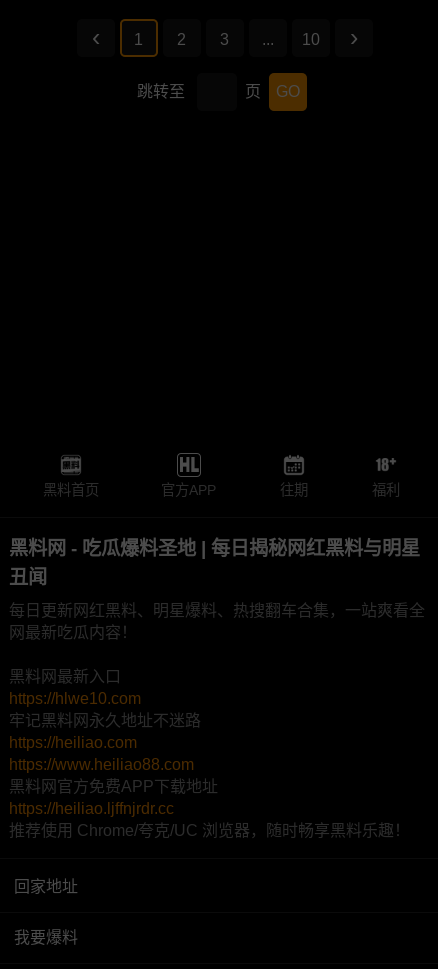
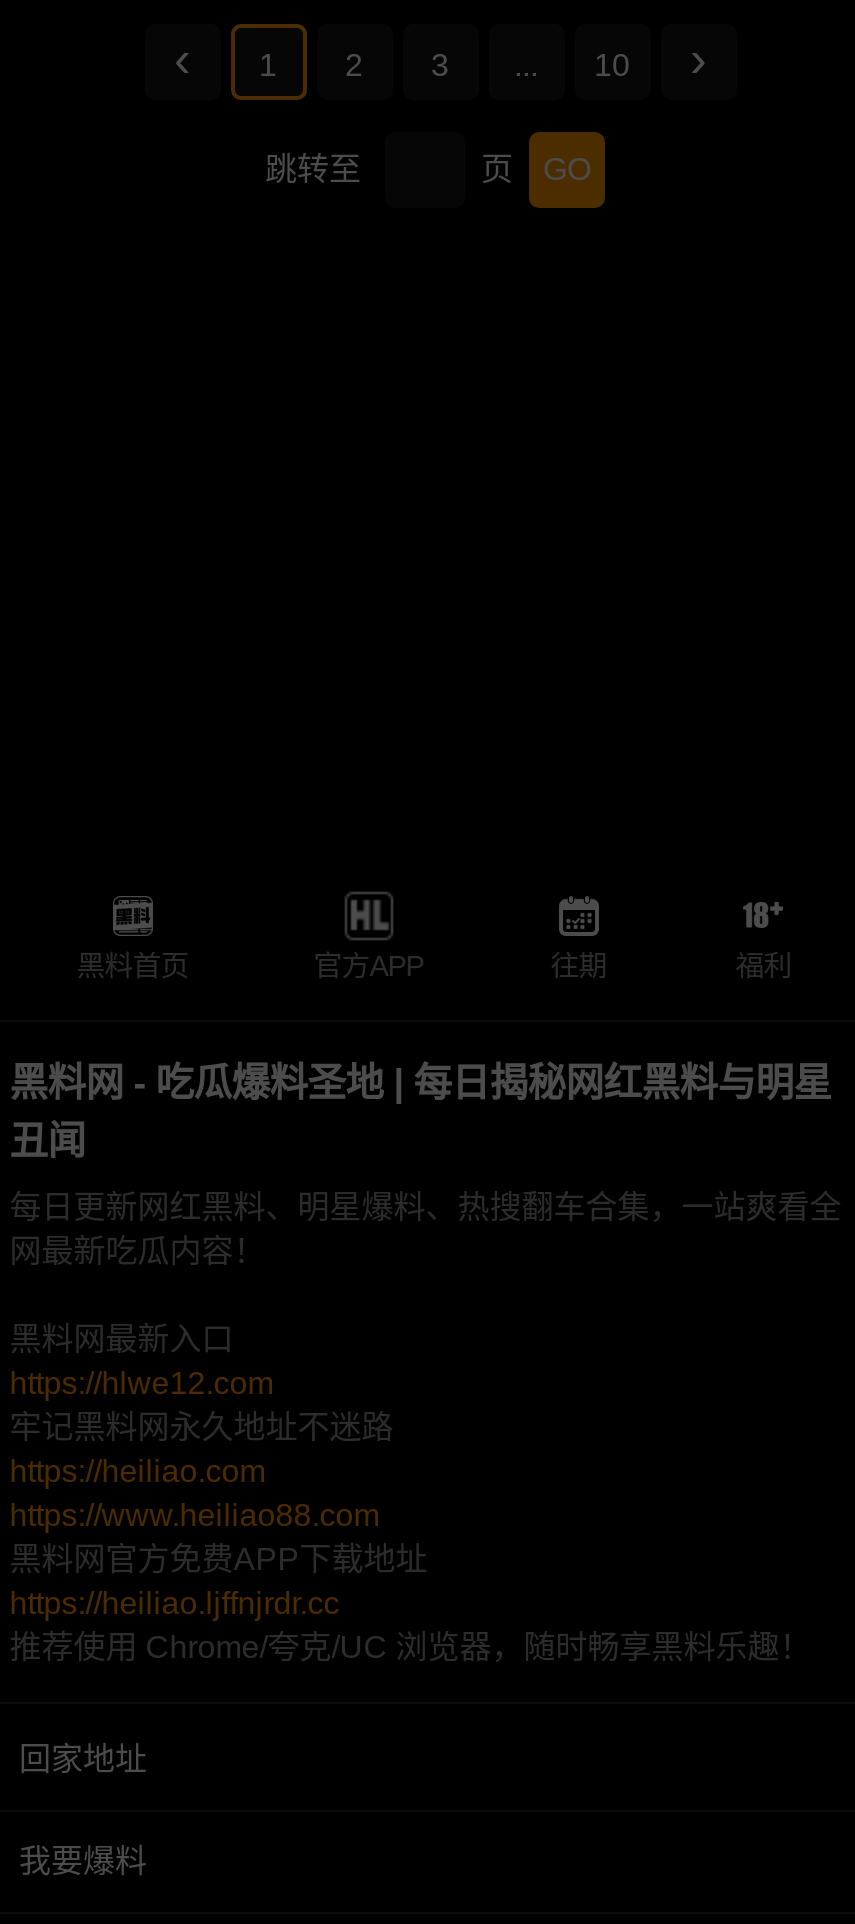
- https://hlwe10.com
+ https://hlwe12.com
